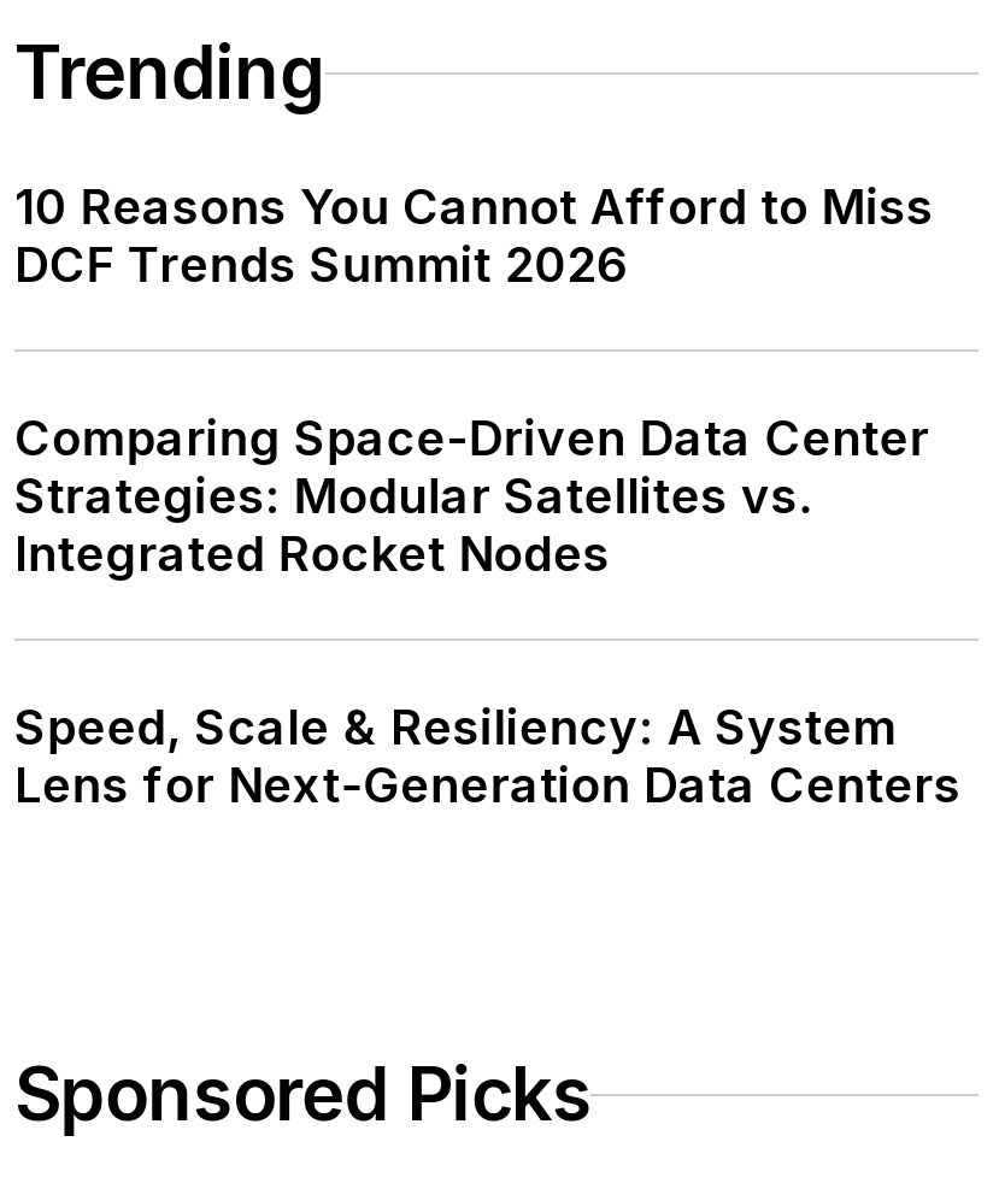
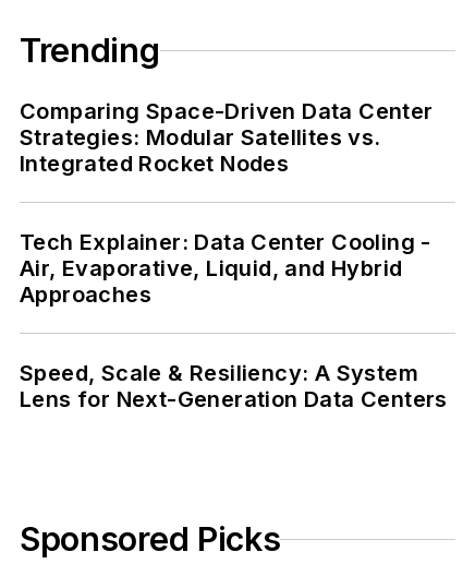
- 10 Reasons You Cannot Afford to Miss
- DCF Trends Summit 2026

moved up: Comparing Space-Driven Data Center | Strategies: Modular Satellites vs. | Integrated Rocket Nodes

+ Tech Explainer: Data Center Cooling -
+ Air, Evaporative, Liquid, and Hybrid
+ Approaches
